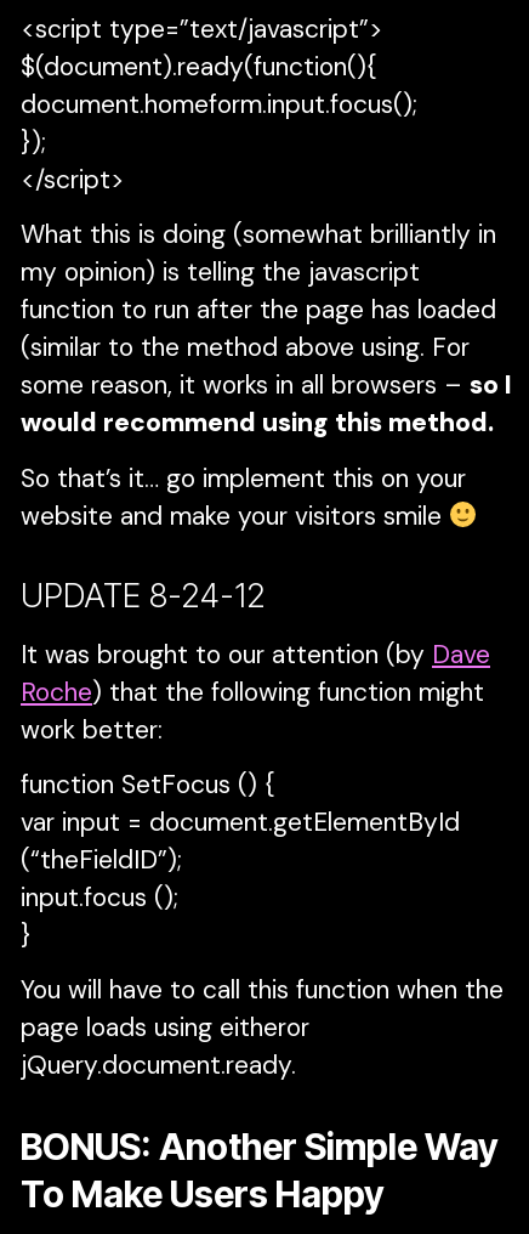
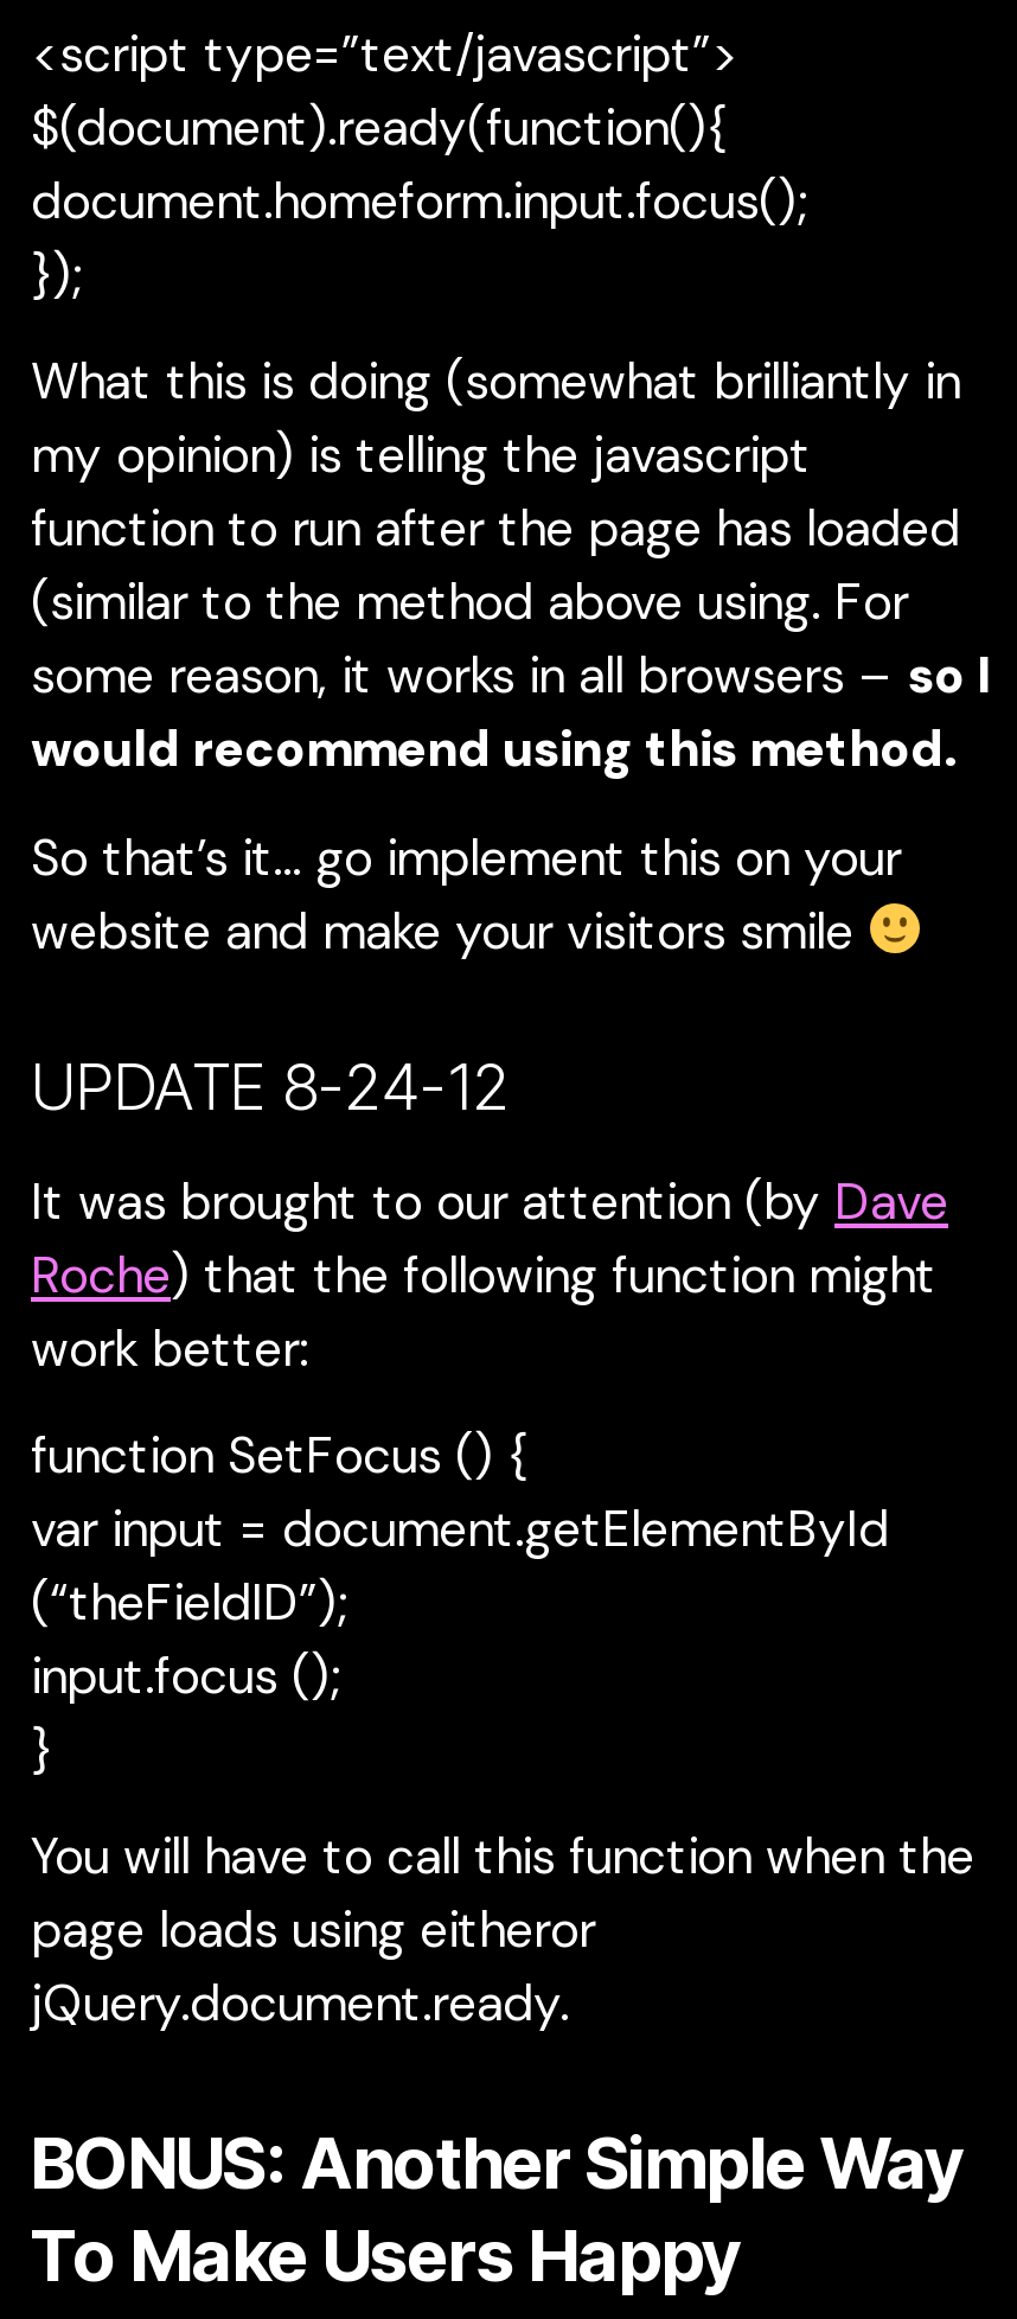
- </script>
